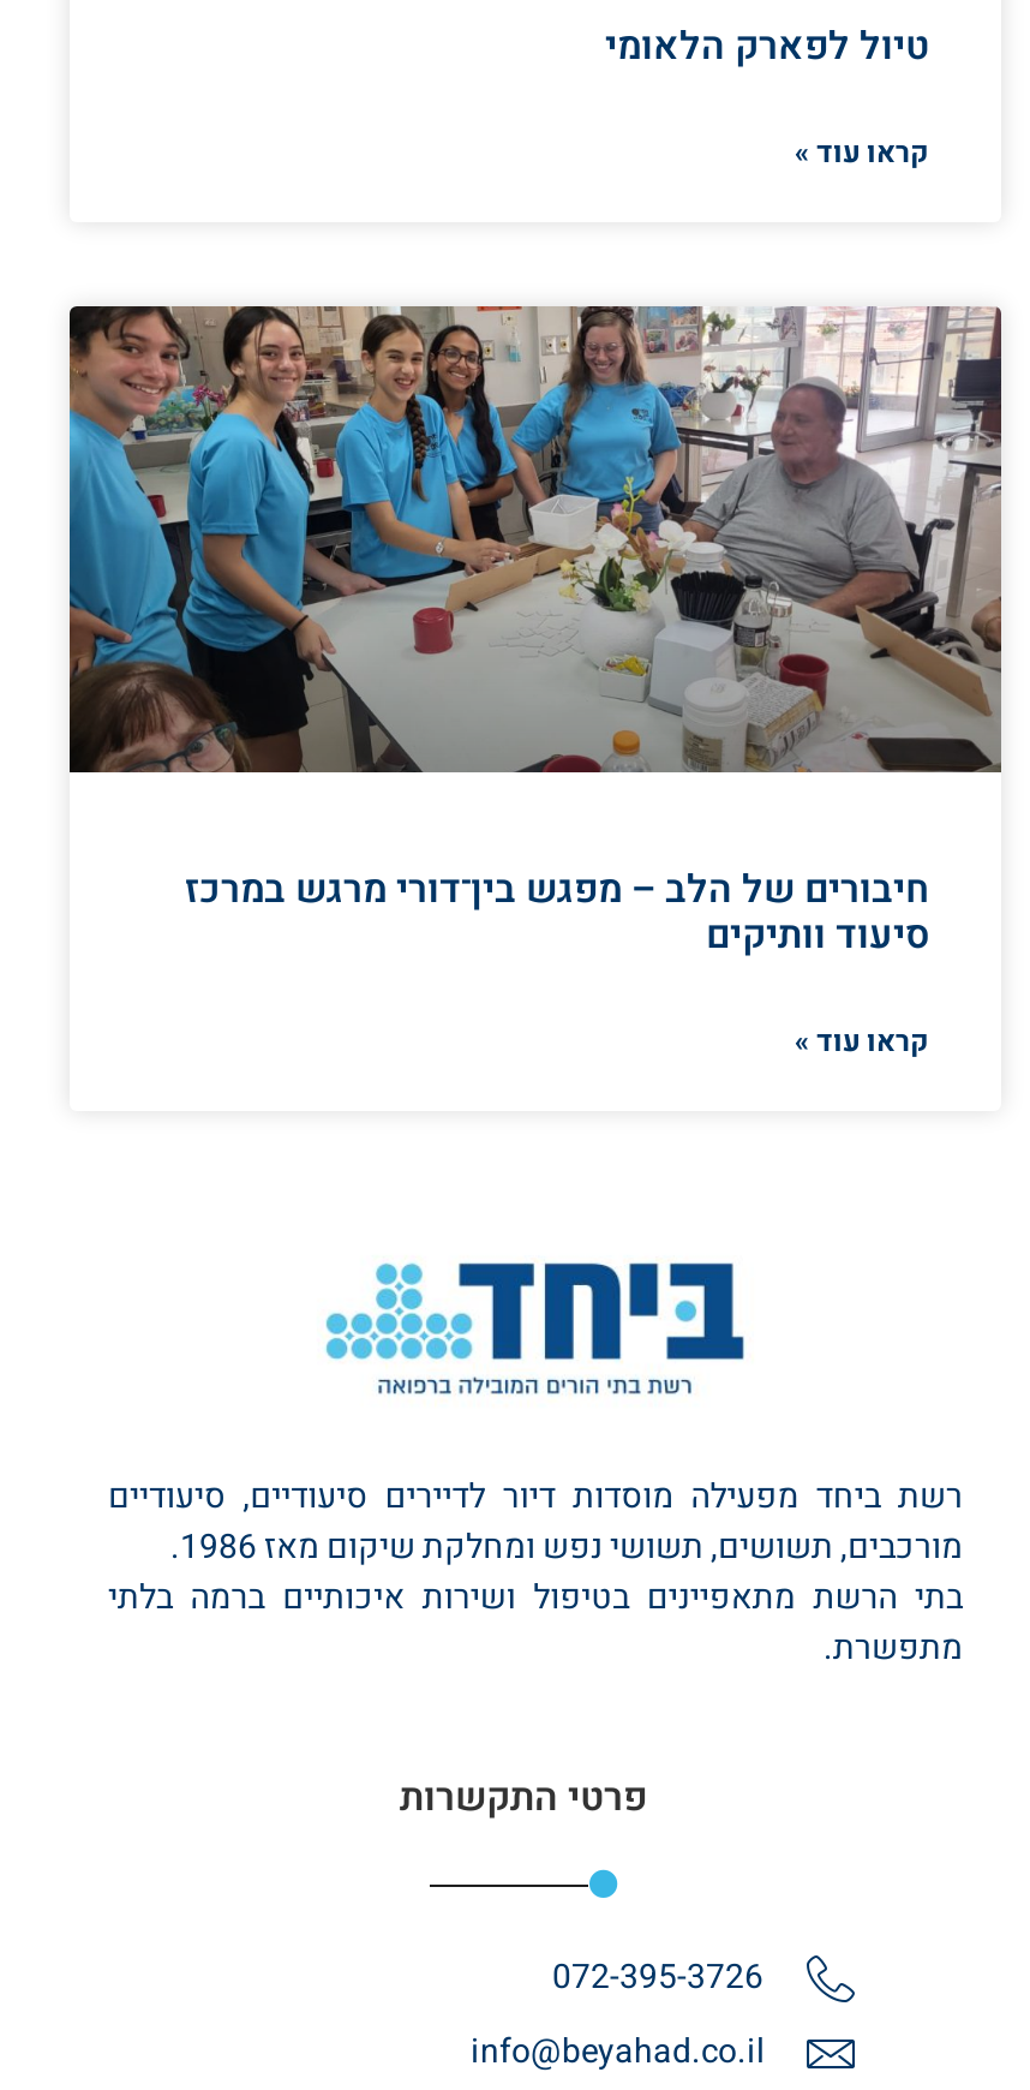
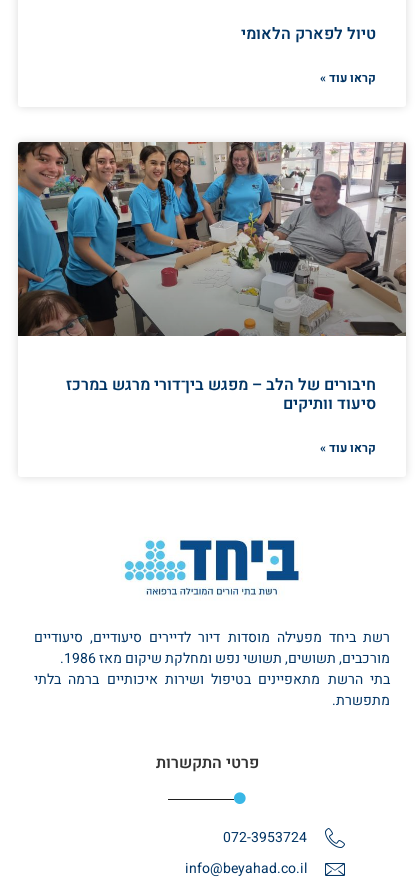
- 072-395-3726
+ 072-3953724
